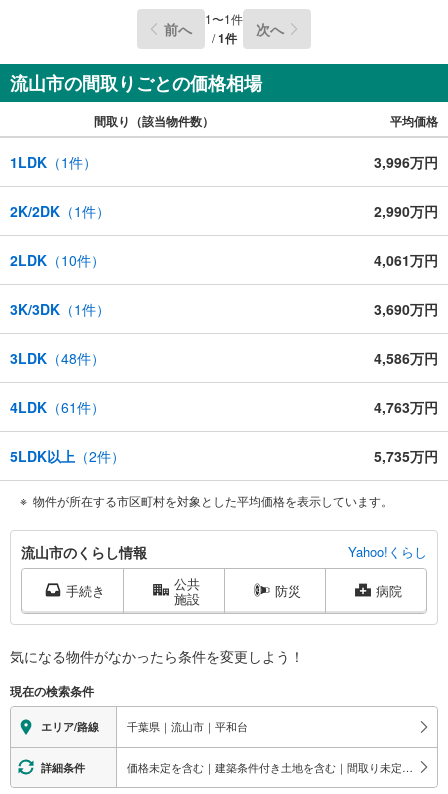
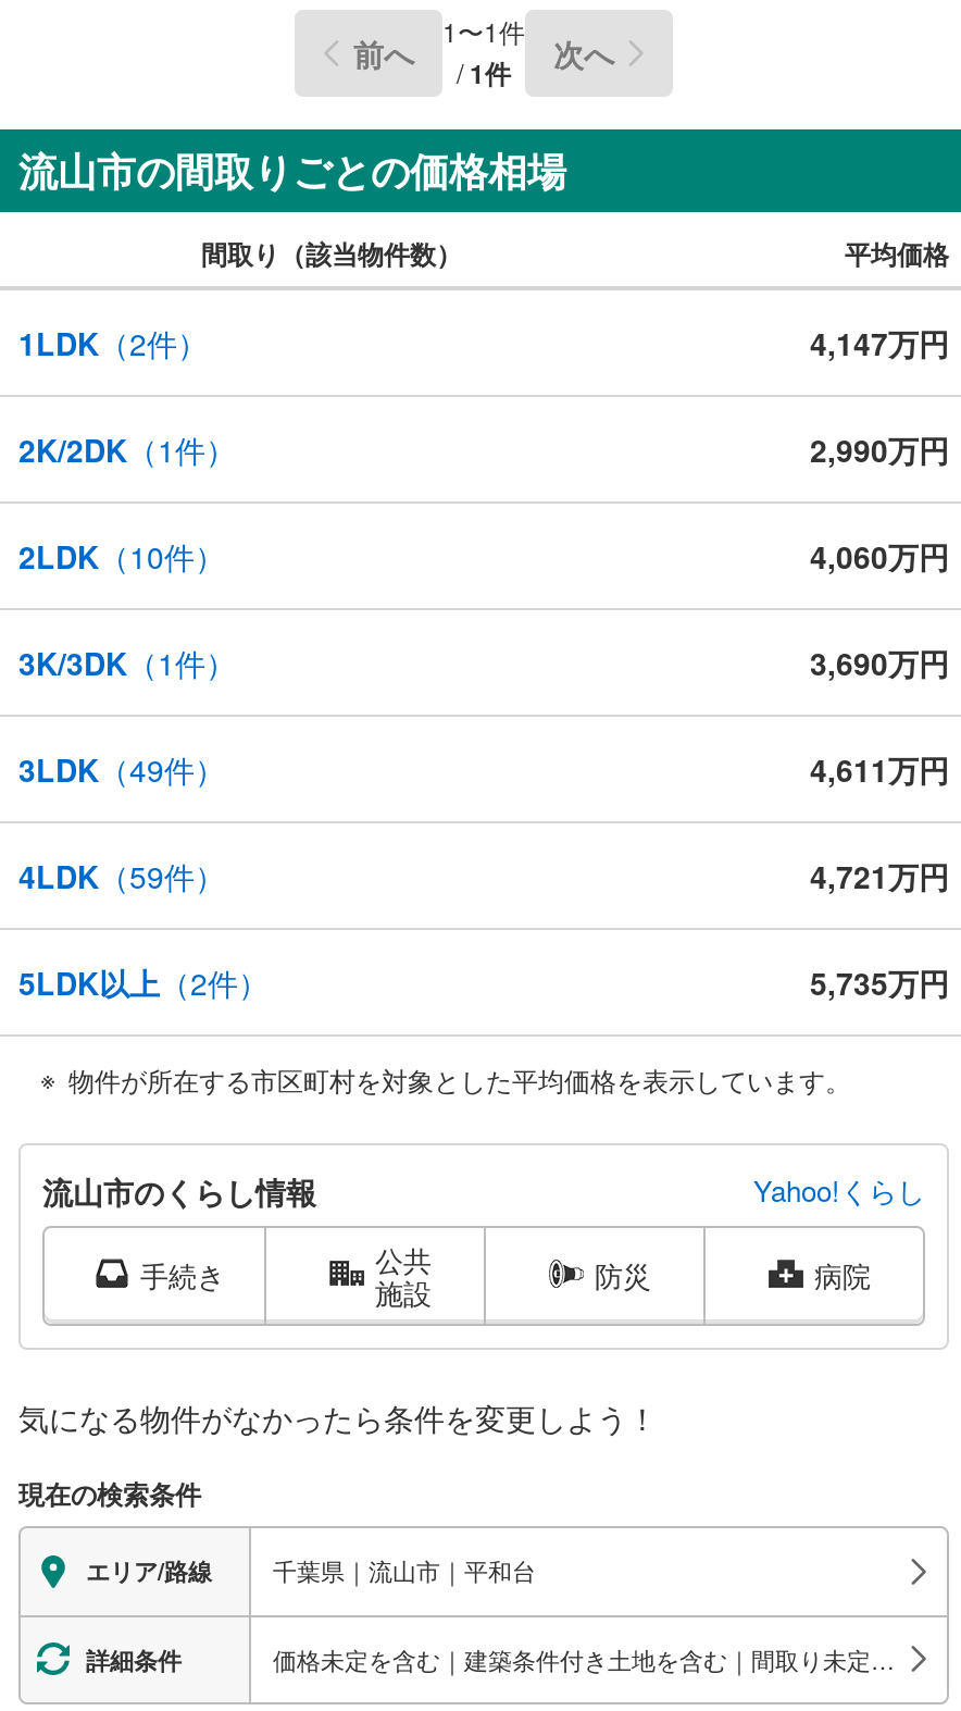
- 1LDK（1件）
+ 1LDK（2件）

- 3,996万円
+ 4,147万円

- 4,061万円
+ 4,060万円

- 3LDK（48件）
+ 3LDK（49件）

- 4,586万円
+ 4,611万円

- 4LDK（61件）
+ 4LDK（59件）

- 4,763万円
+ 4,721万円
